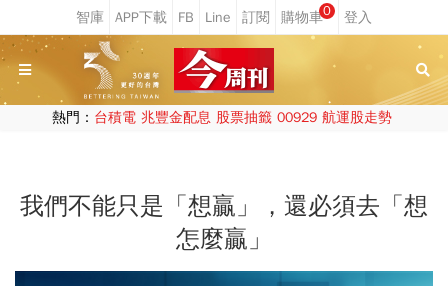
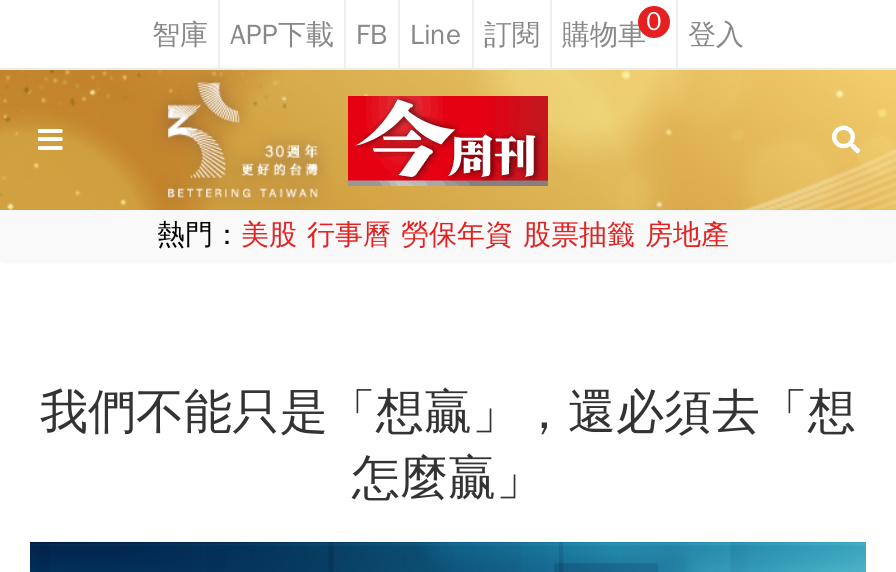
- 熱門：台積電 兆豐金配息 股票抽籤 00929 航運股走勢
+ 熱門：美股 行事曆 勞保年資 股票抽籤 房地產
